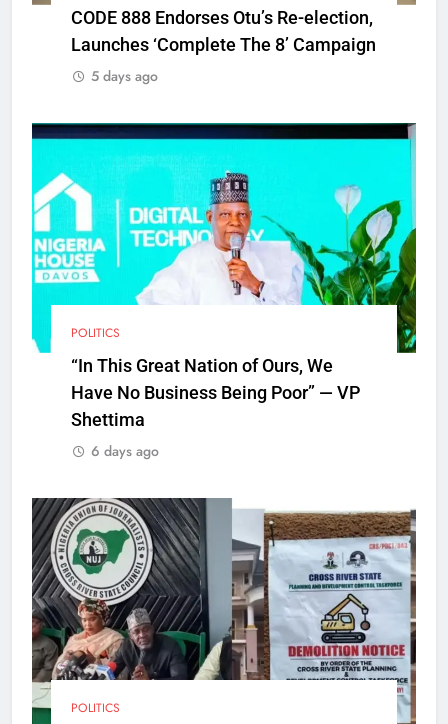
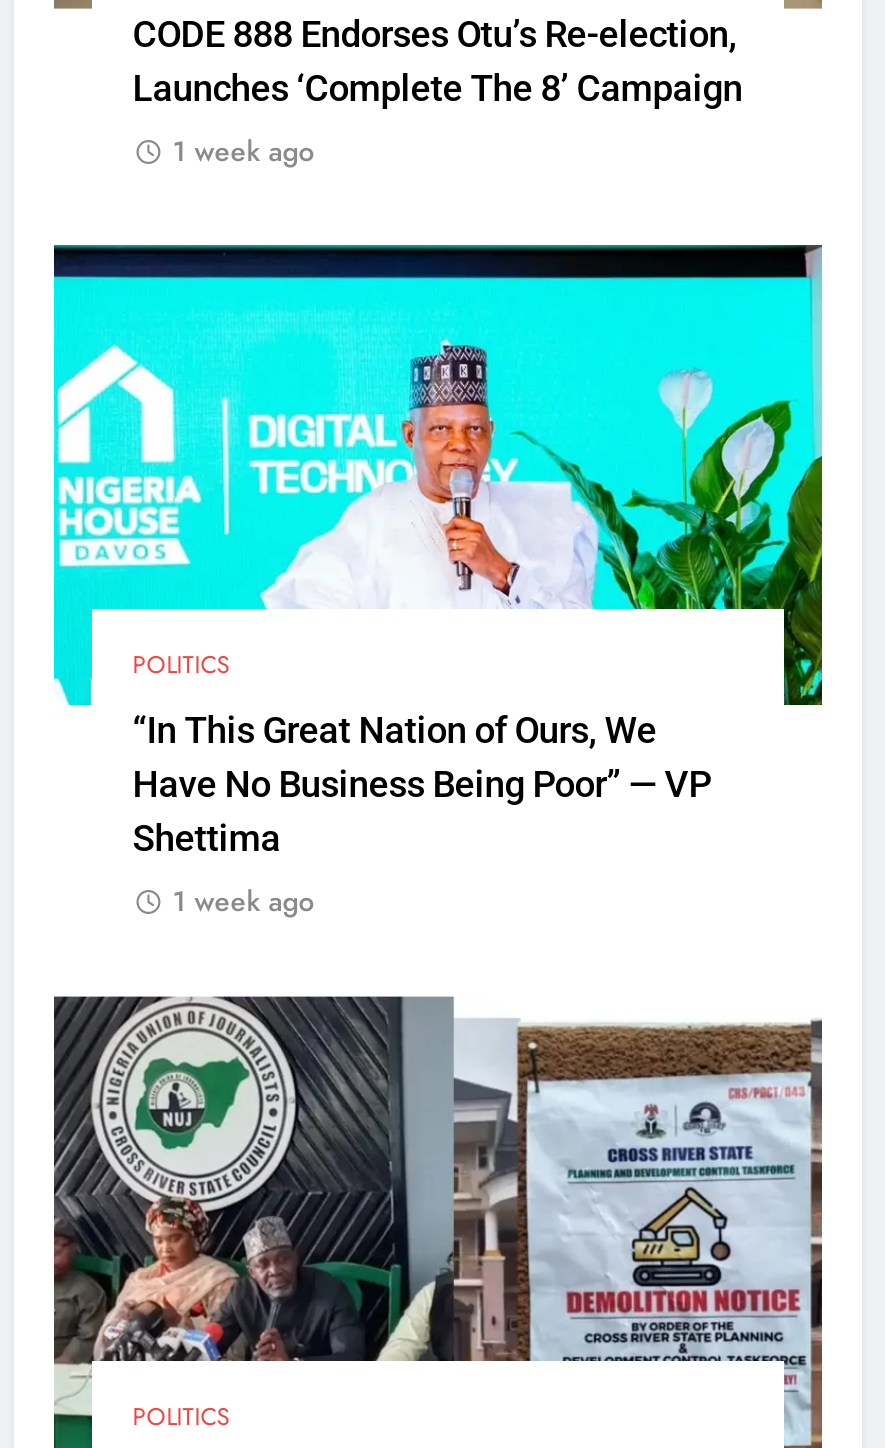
- 5 days ago
+ 1 week ago

- 6 days ago
+ 1 week ago
